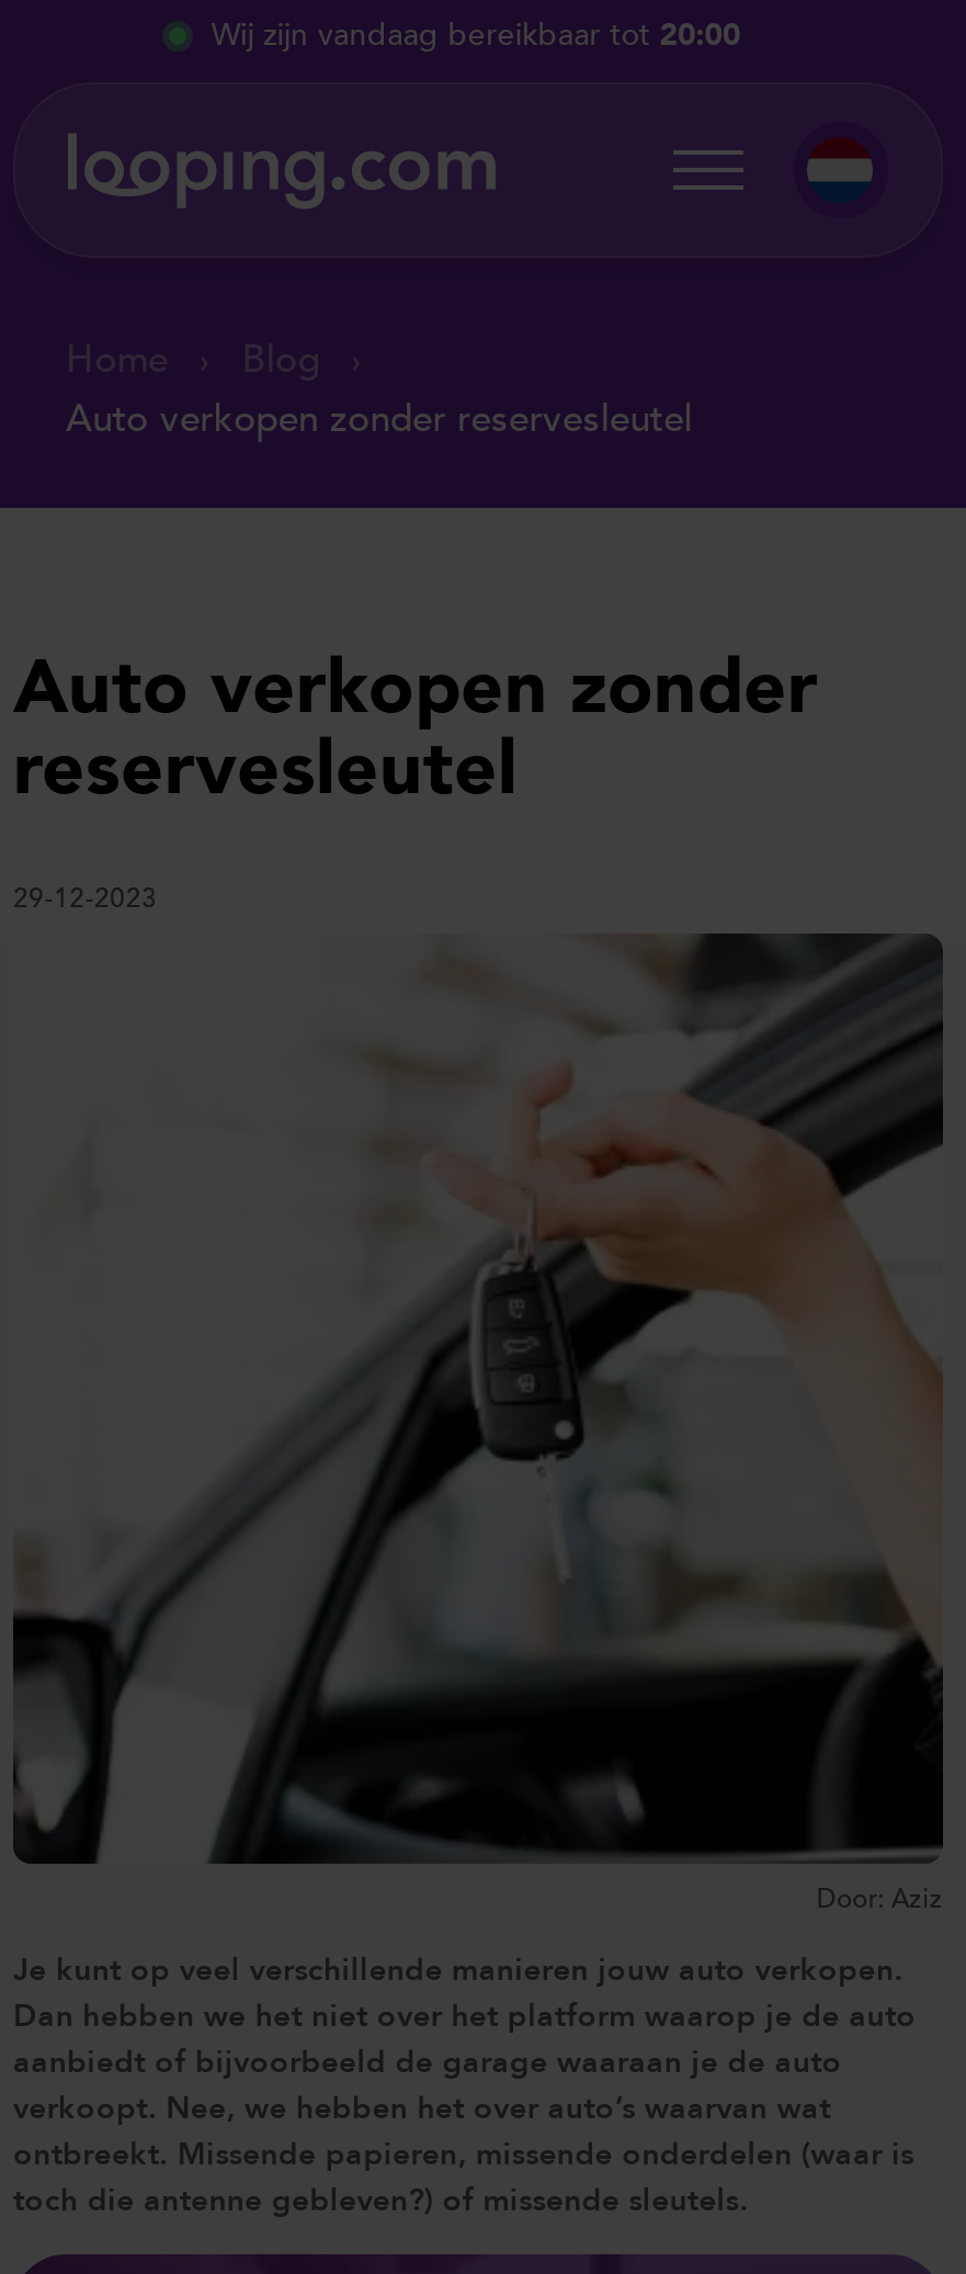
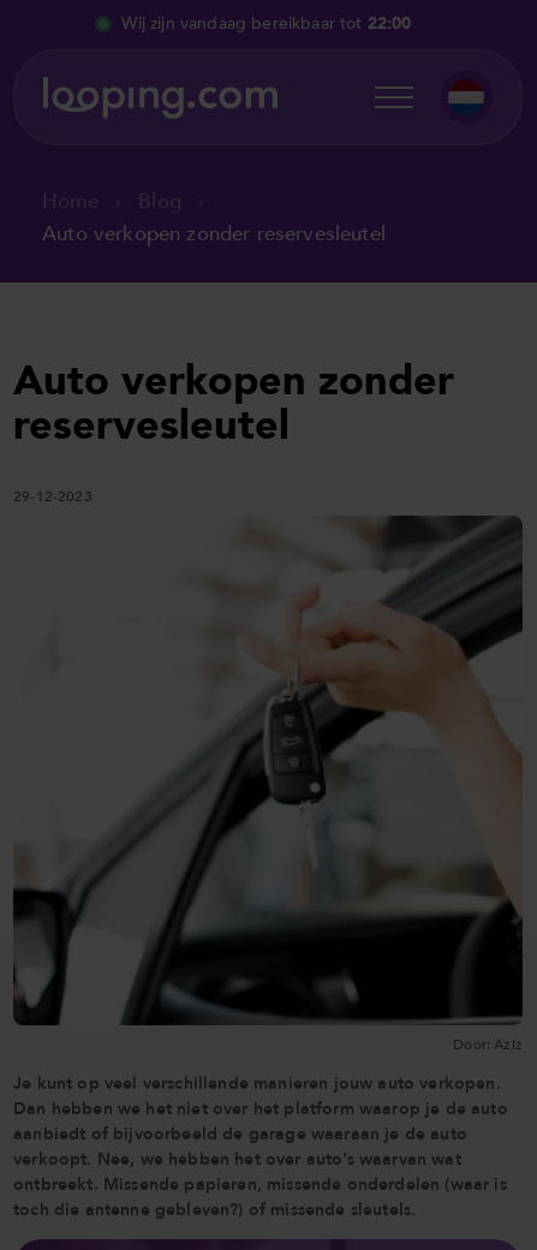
- Wij zijn vandaag bereikbaar tot 20:00
+ Wij zijn vandaag bereikbaar tot 22:00
